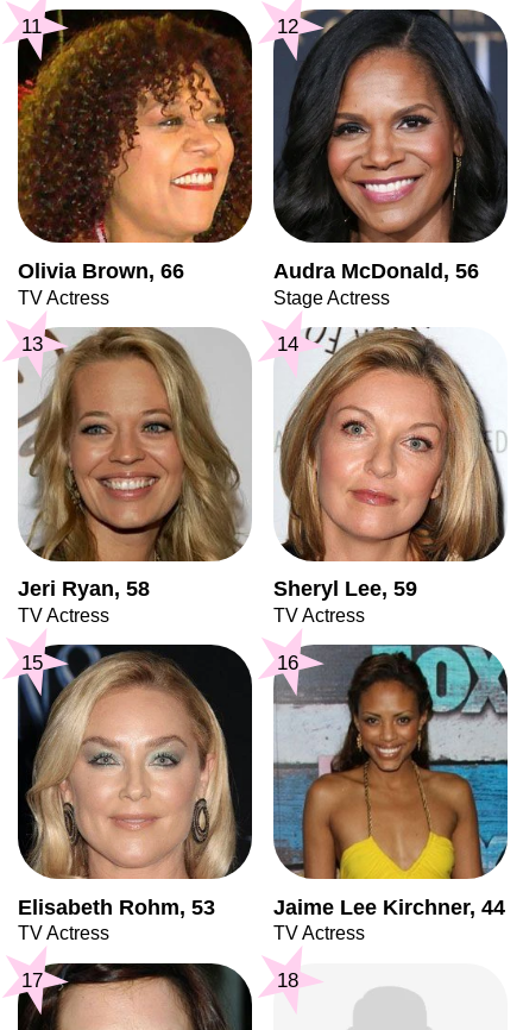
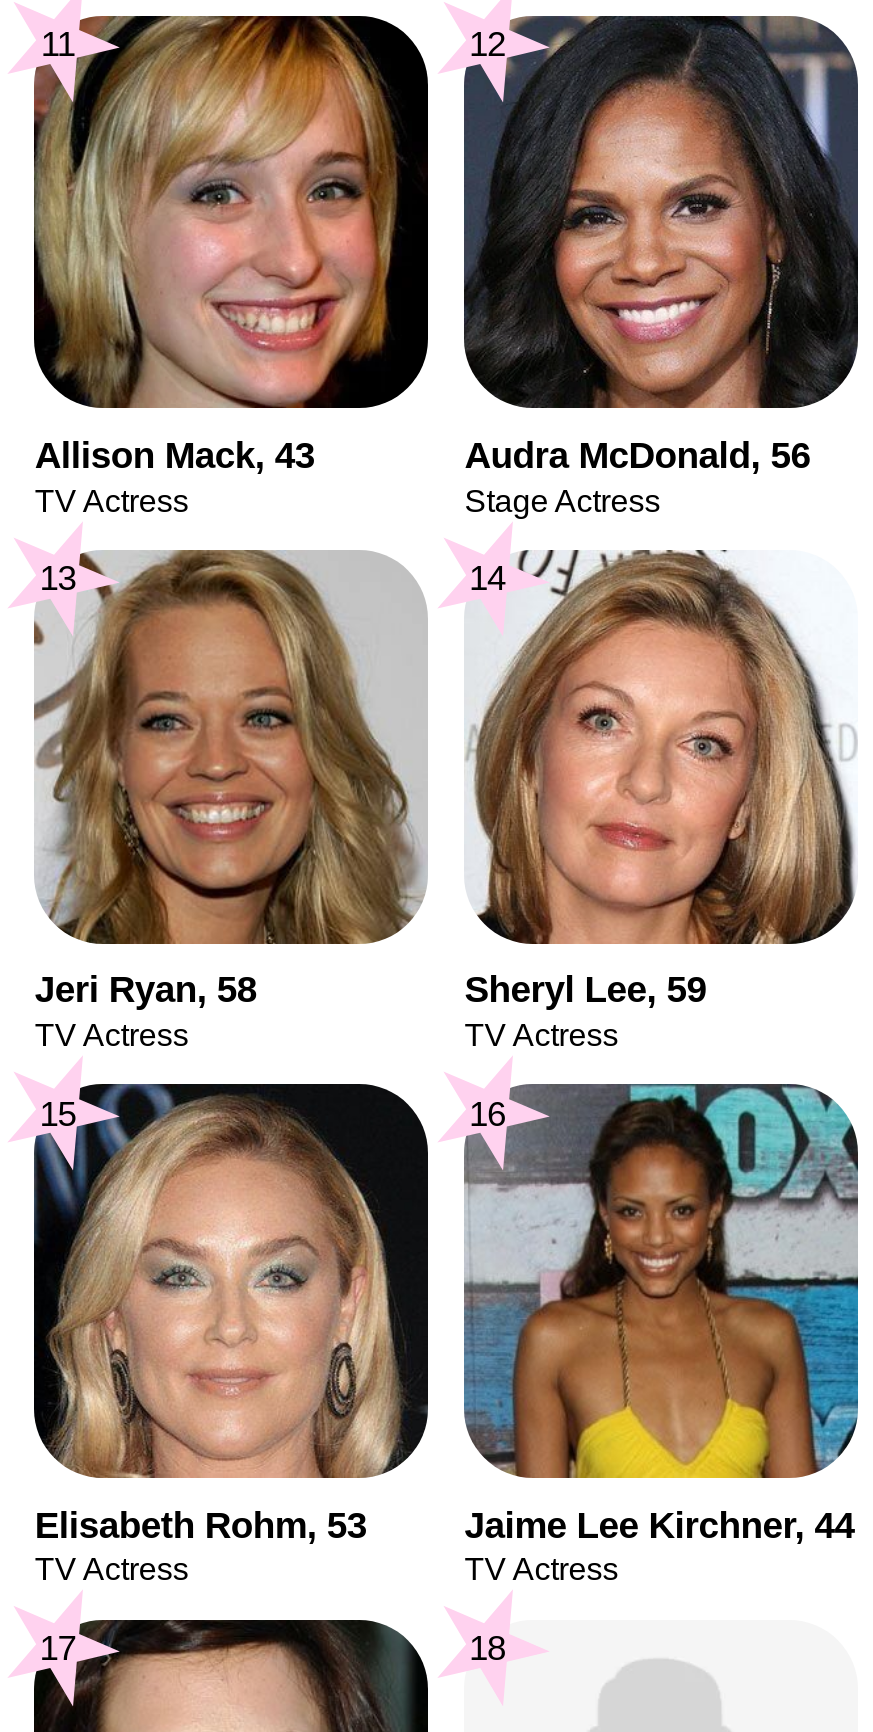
- [image]
- Olivia Brown, 66
+ [image]
+ Allison Mack, 43
